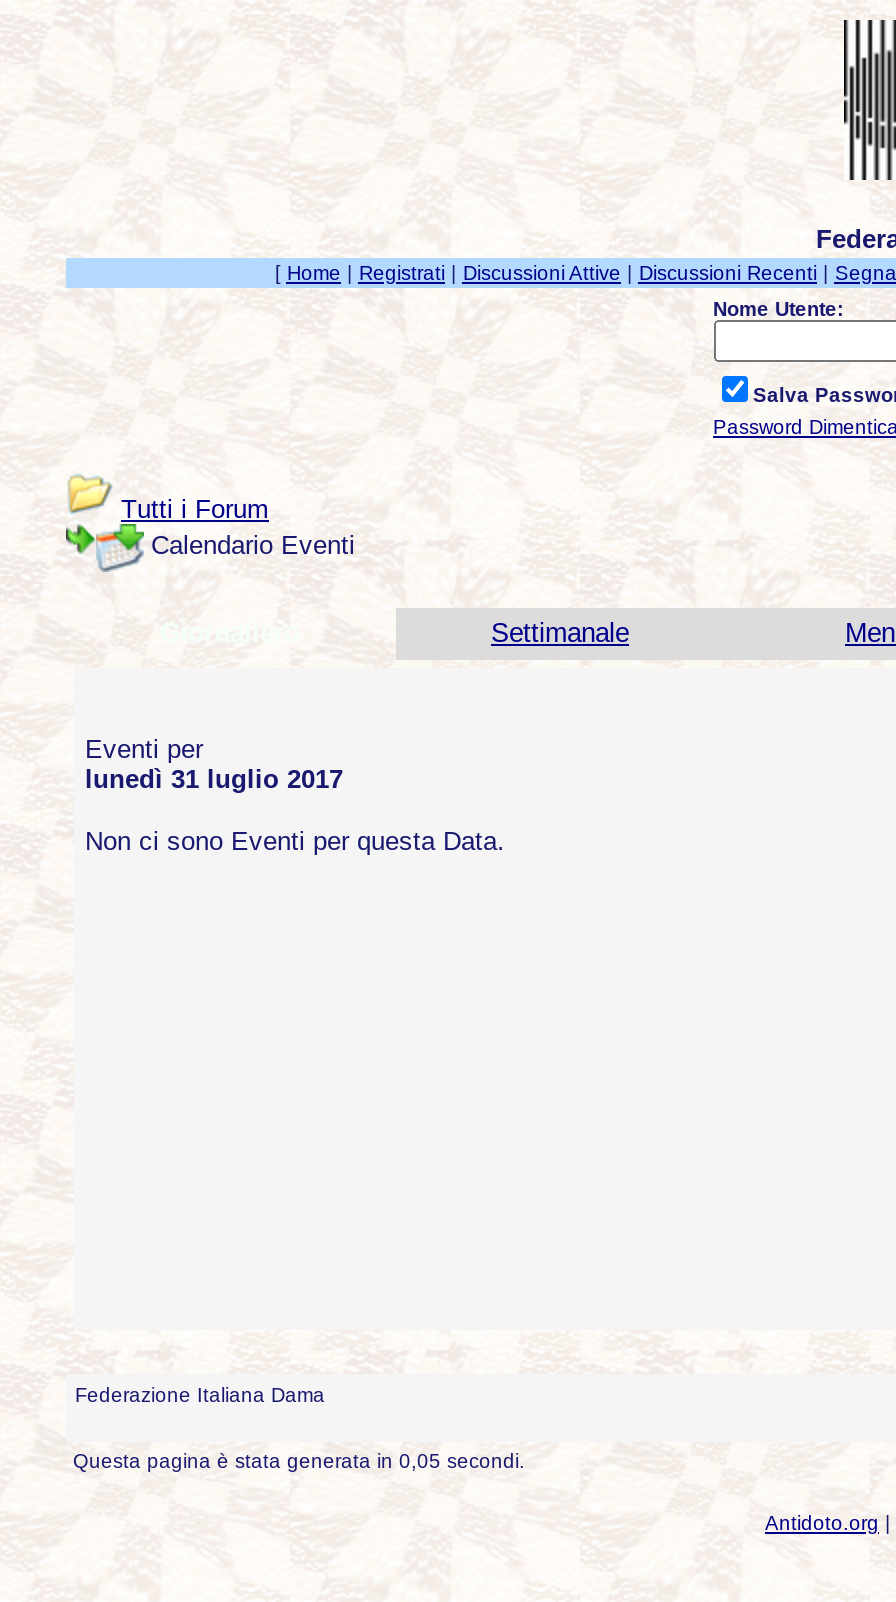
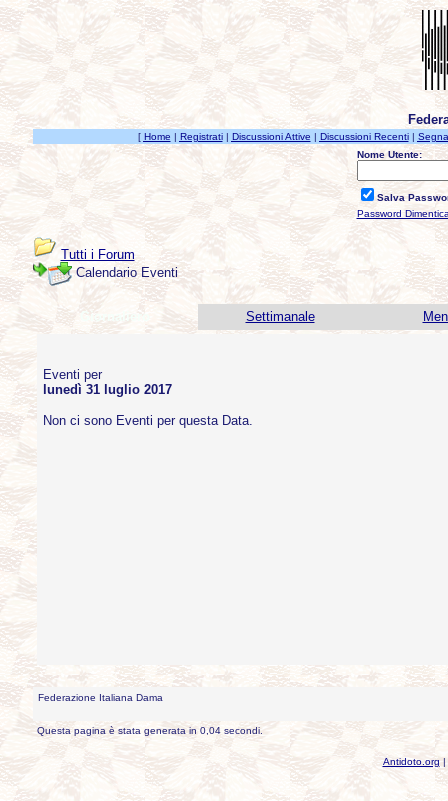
- Questa pagina è stata generata in 0,05 secondi.
+ Questa pagina è stata generata in 0,04 secondi.
